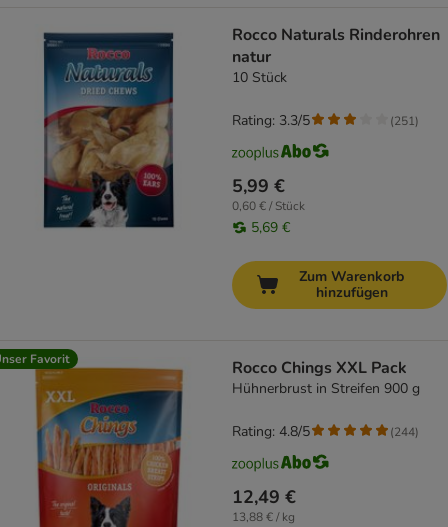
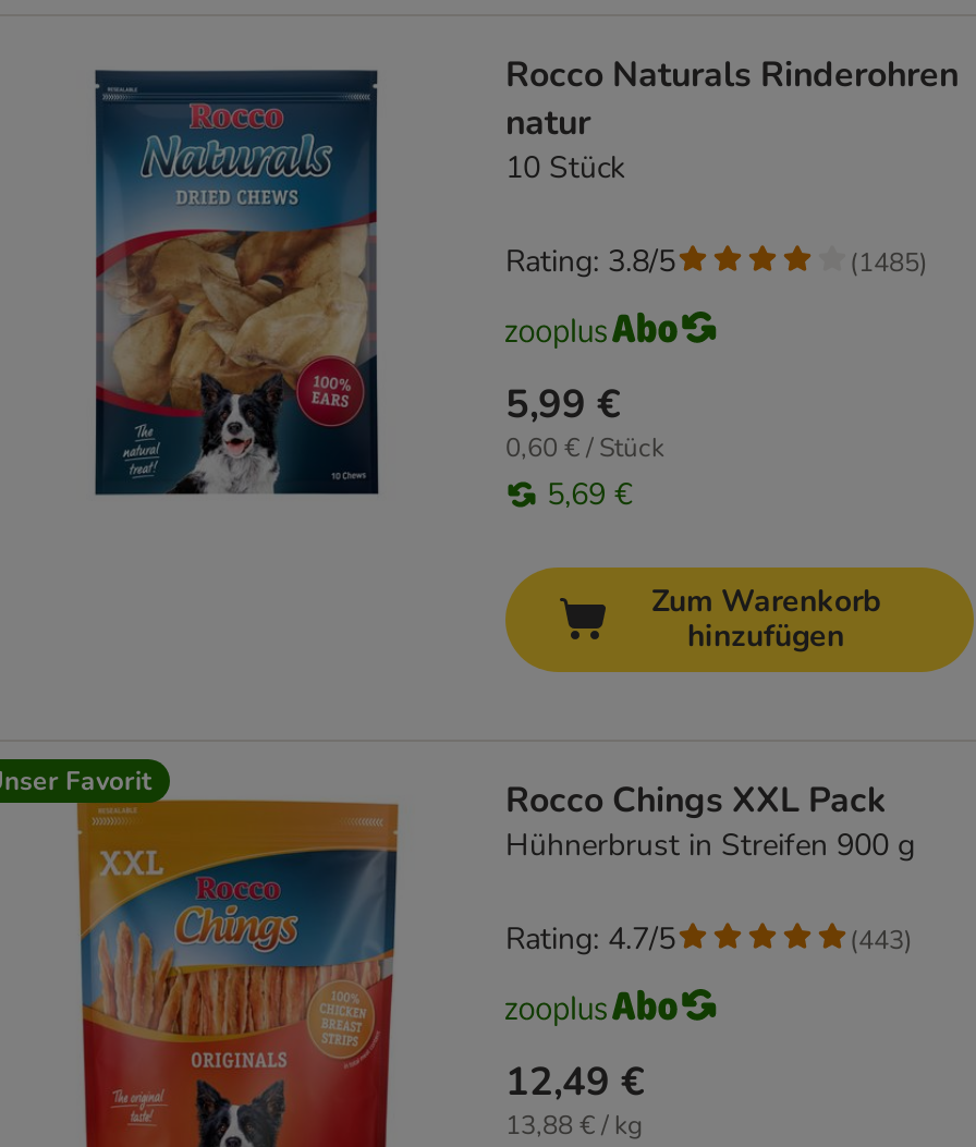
- Rating: 3.3/5
+ Rating: 3.8/5

- (251)
+ (1485)

- Rating: 4.8/5
+ Rating: 4.7/5

- (244)
+ (443)
